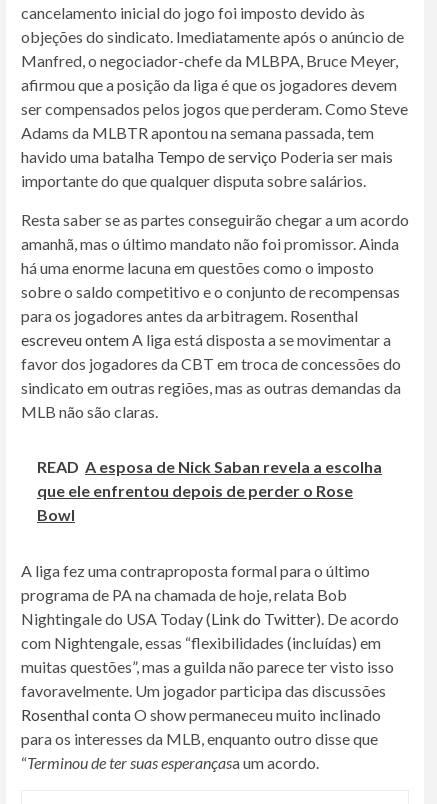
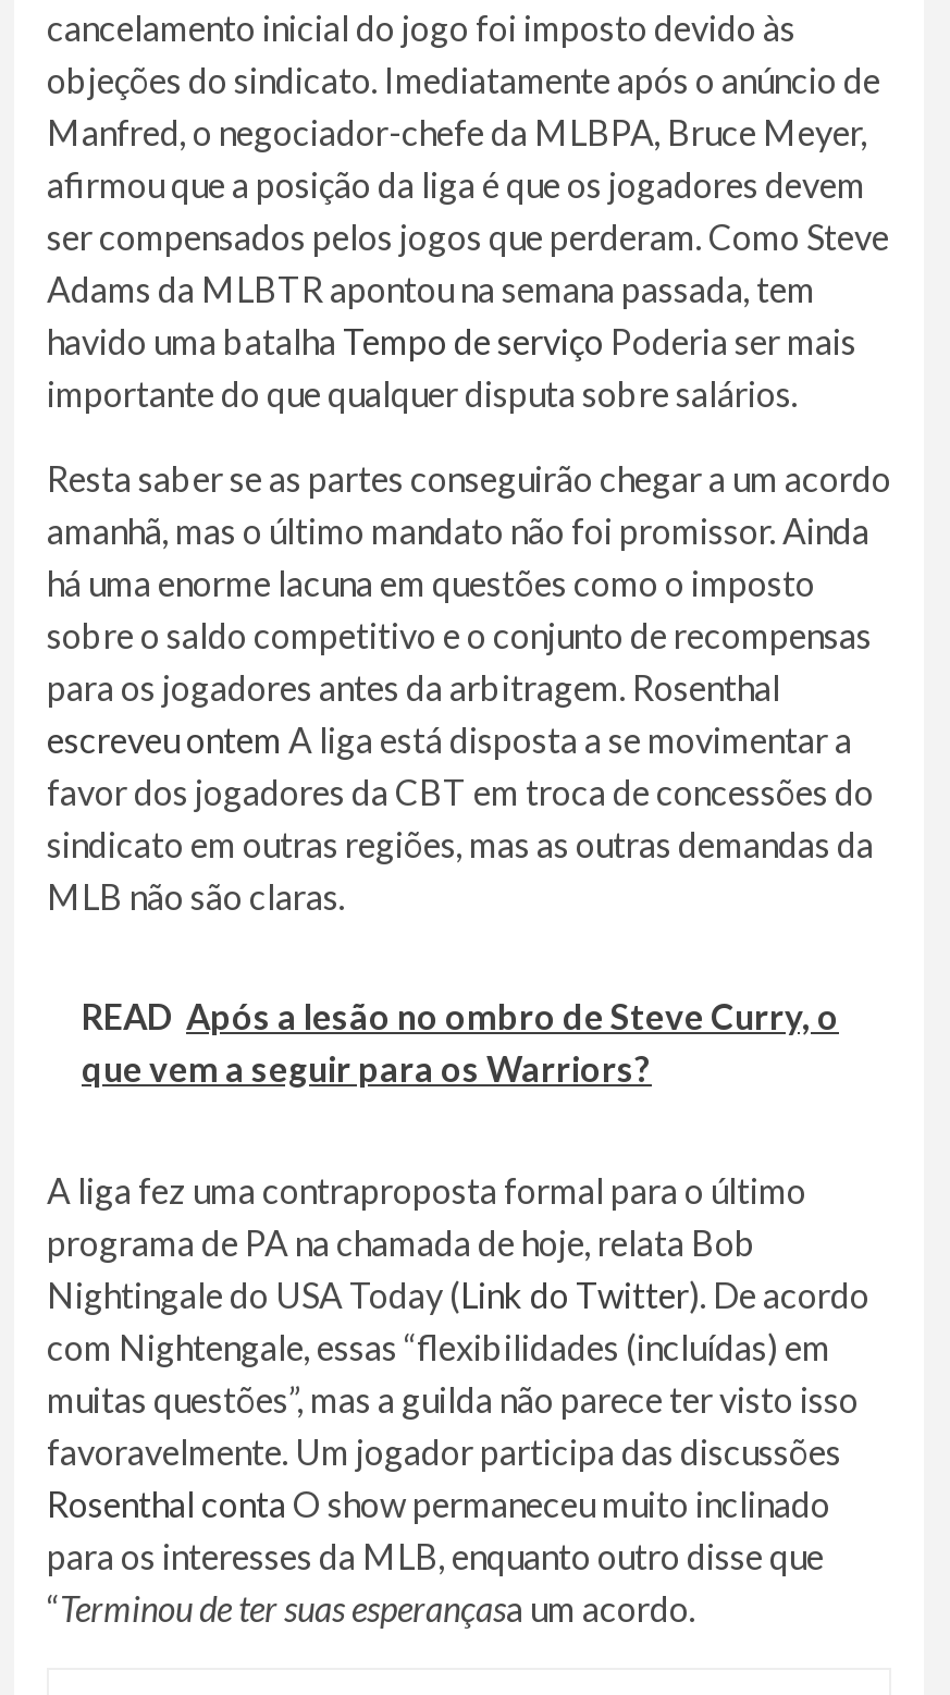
- READ A esposa de Nick Saban revela a escolha
- que ele enfrentou depois de perder o Rose
- Bowl
+ READ Após a lesão no ombro de Steve Curry, o
+ que vem a seguir para os Warriors?
